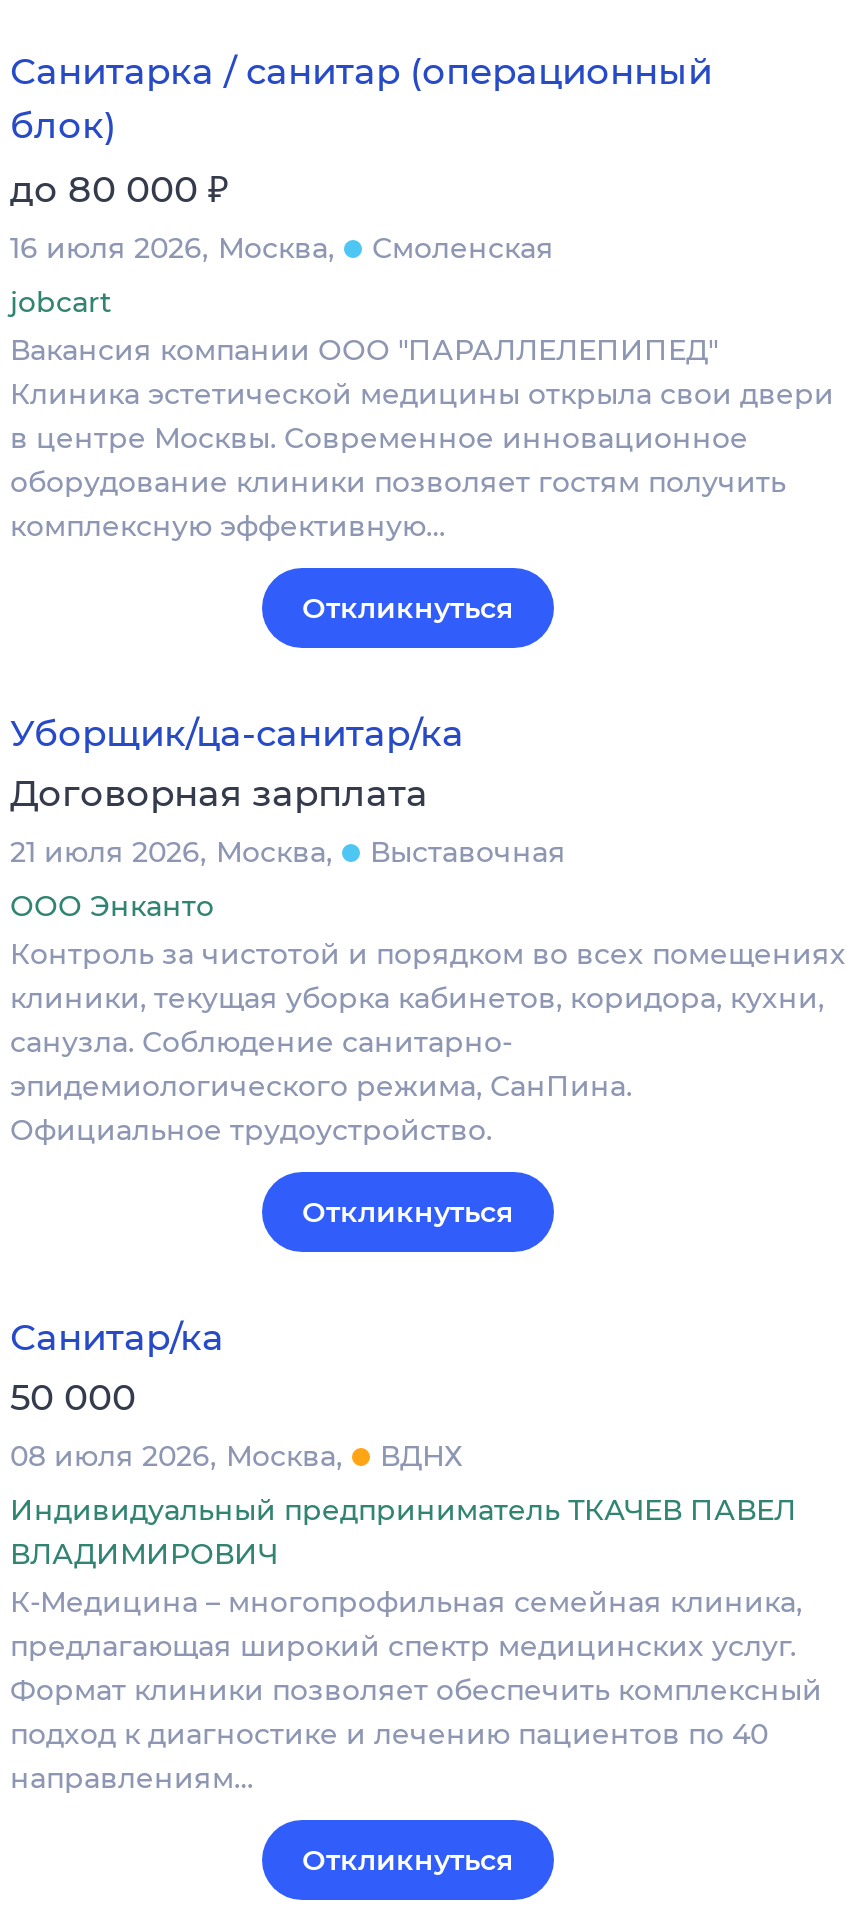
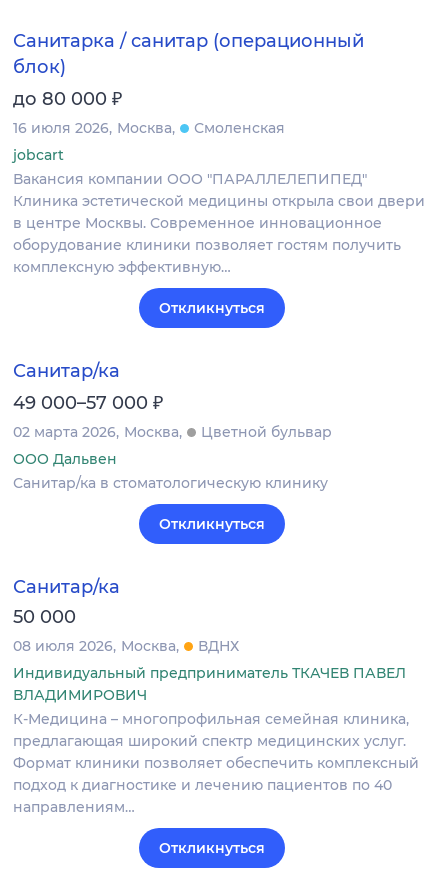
- Уборщик/ца-санитар/ка
- Договорная зарплата
- 21 июля 2026 Москва
- Выставочная
+ Санитар/ка
+ 49 000–57 000 ₽
+ 02 марта 2026 Москва
+ Цветной бульвар

- ООО Энканто
- Контроль за чистотой и порядком во всех помещениях
- клиники, текущая уборка кабинетов, коридора, кухни,
- санузла. Соблюдение санитарно-
- эпидемиологического режима, СанПина.
- Официальное трудоустройство.
+ ООО Дальвен
+ Санитар/ка в стоматологическую клинику
